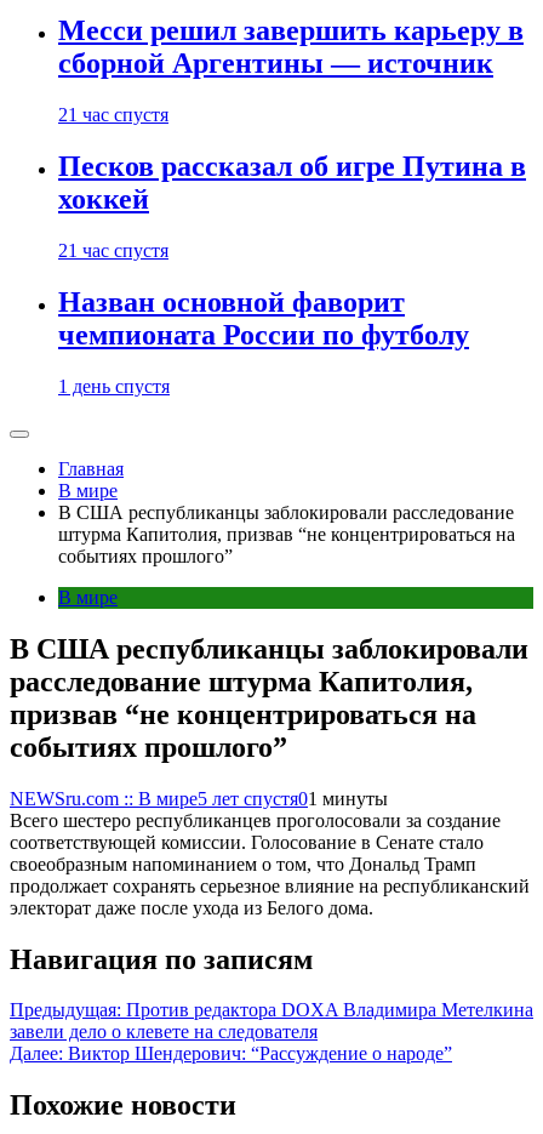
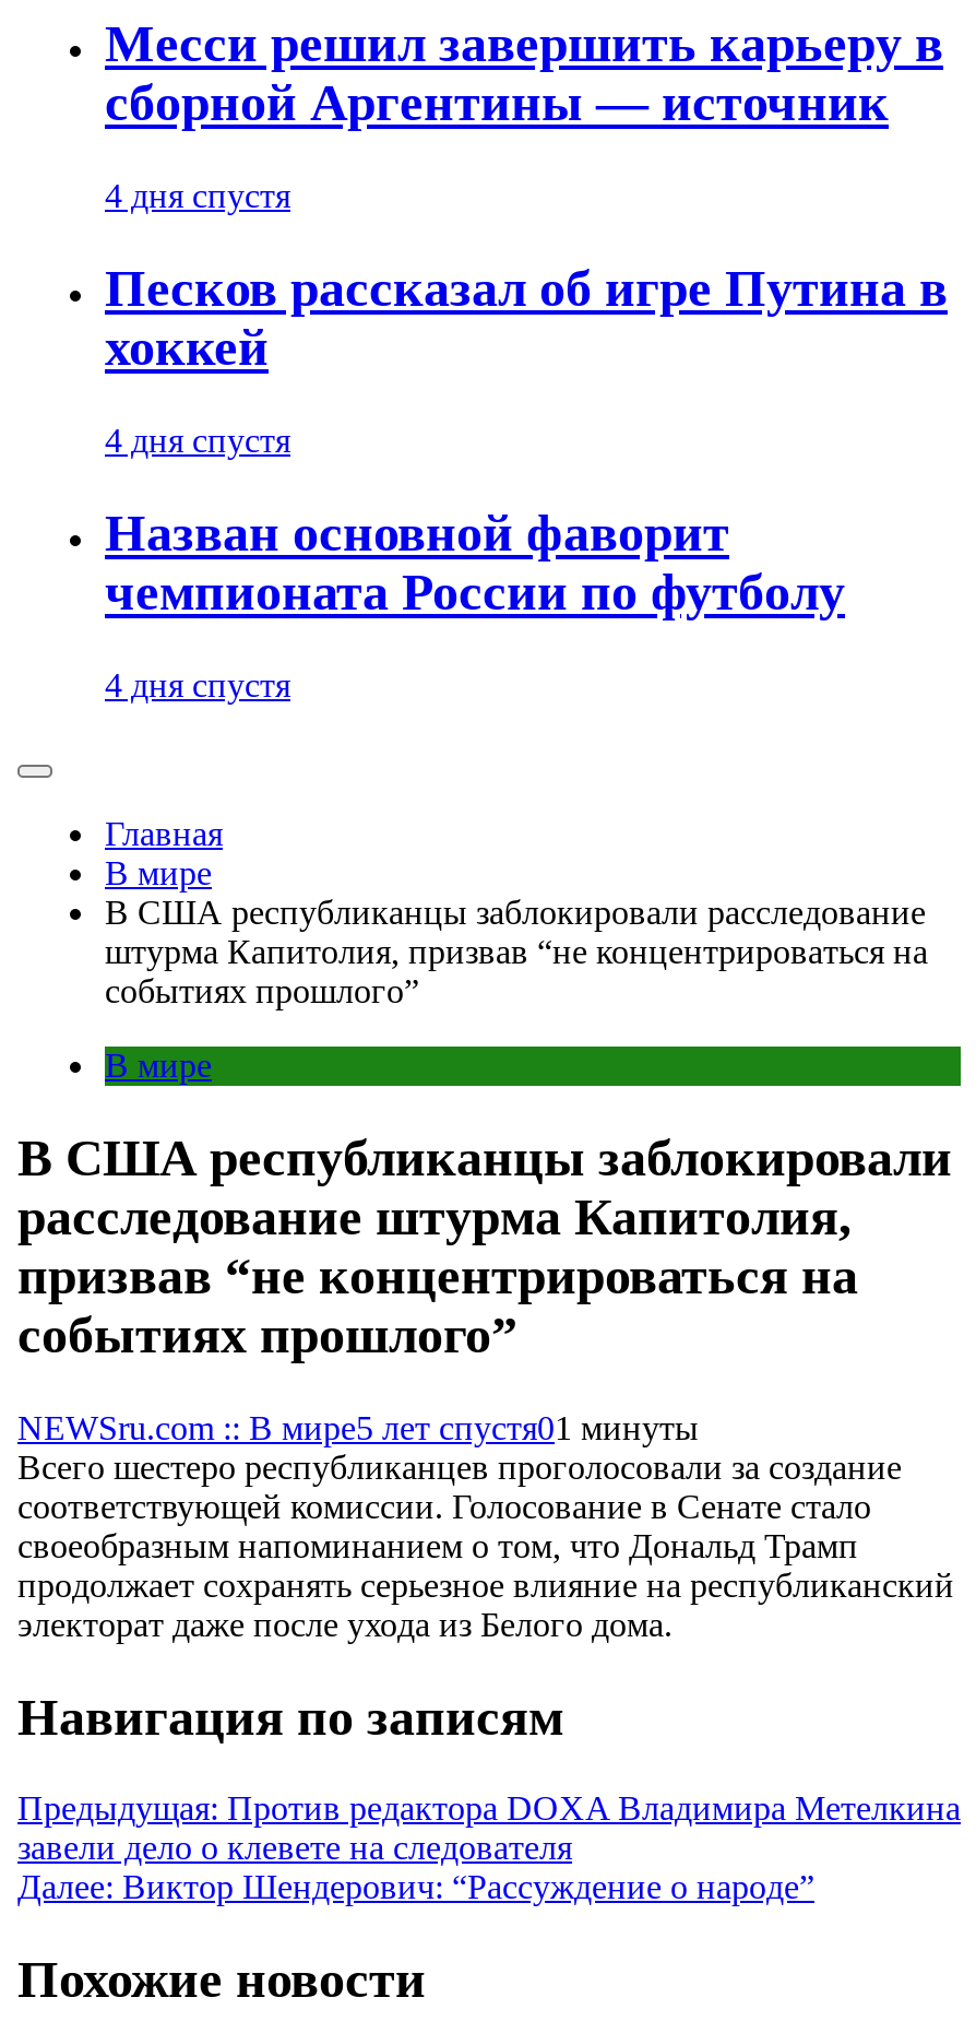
- 21 час спустя
+ 4 дня спустя

- 21 час спустя
+ 4 дня спустя

- 1 день спустя
+ 4 дня спустя
